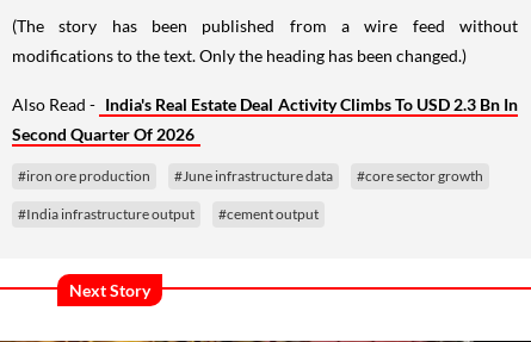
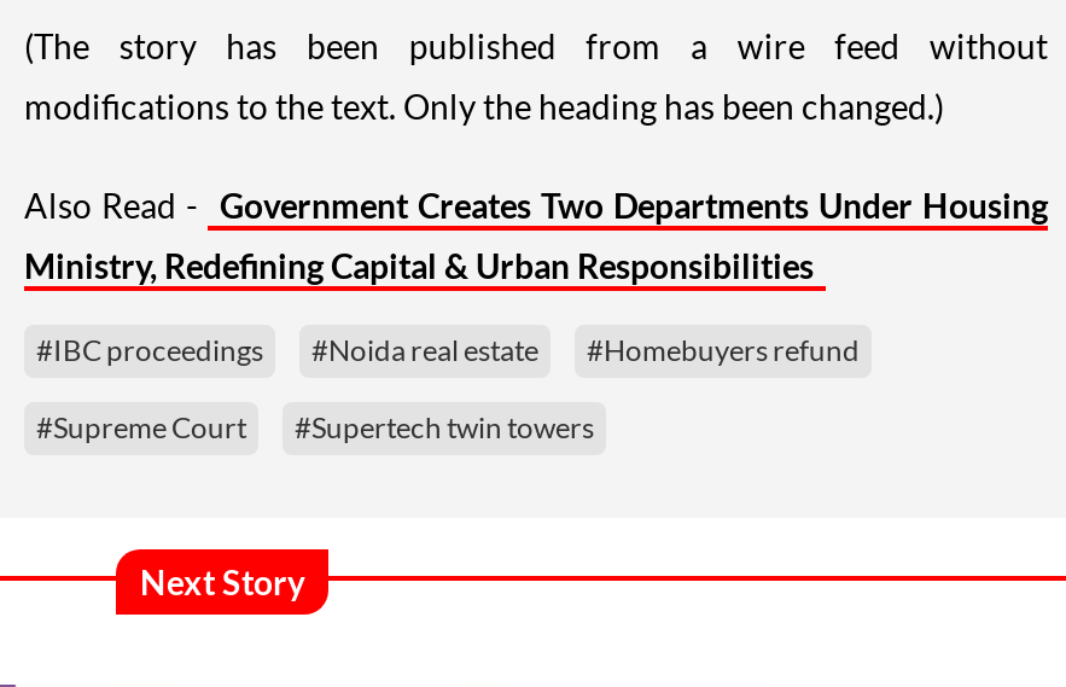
- Also Read - India's Real Estate Deal Activity Climbs To USD 2.3 Bn In
+ Also Read - Government Creates Two Departments Under Housing

- Second Quarter Of 2026
+ Ministry, Redefining Capital & Urban Responsibilities

- #iron ore production
- #June infrastructure data
- #core sector growth
+ #IBC proceedings
+ #Noida real estate
+ #Homebuyers refund

- #India infrastructure output
- #cement output
+ #Supreme Court
+ #Supertech twin towers
